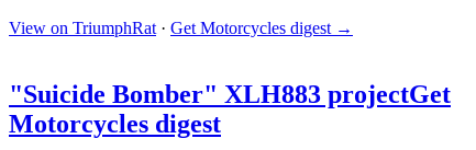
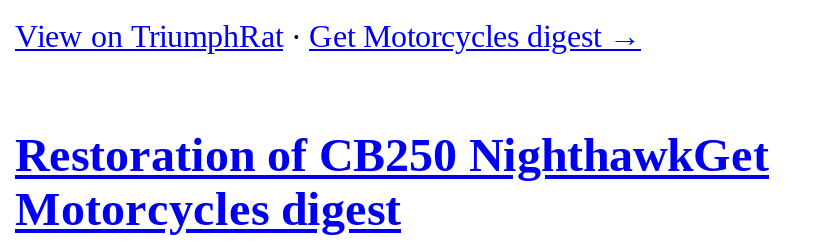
- "Suicide Bomber" XLH883 projectGet
+ Restoration of CB250 NighthawkGet
